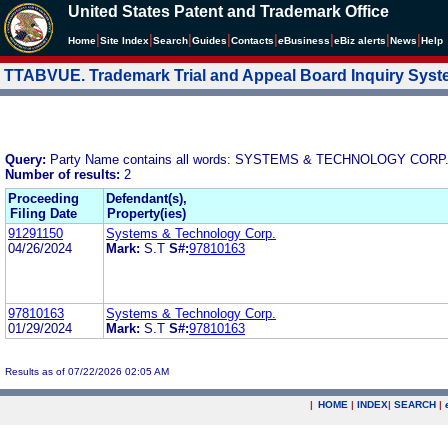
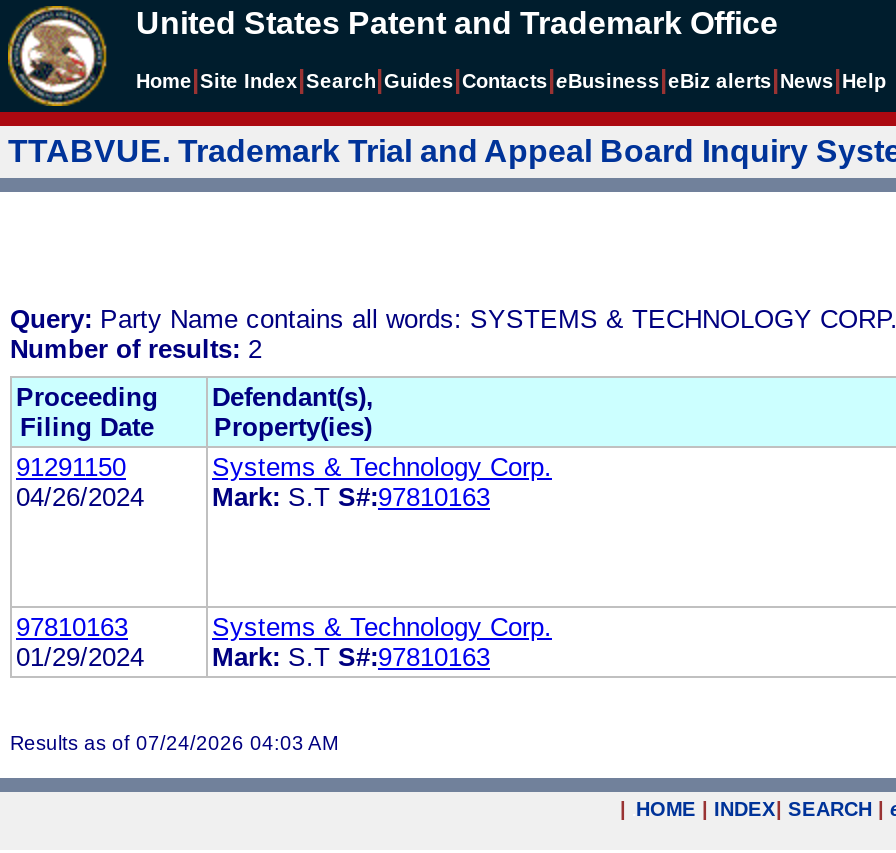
- Results as of 07/22/2026 02:05 AM
+ Results as of 07/24/2026 04:03 AM
